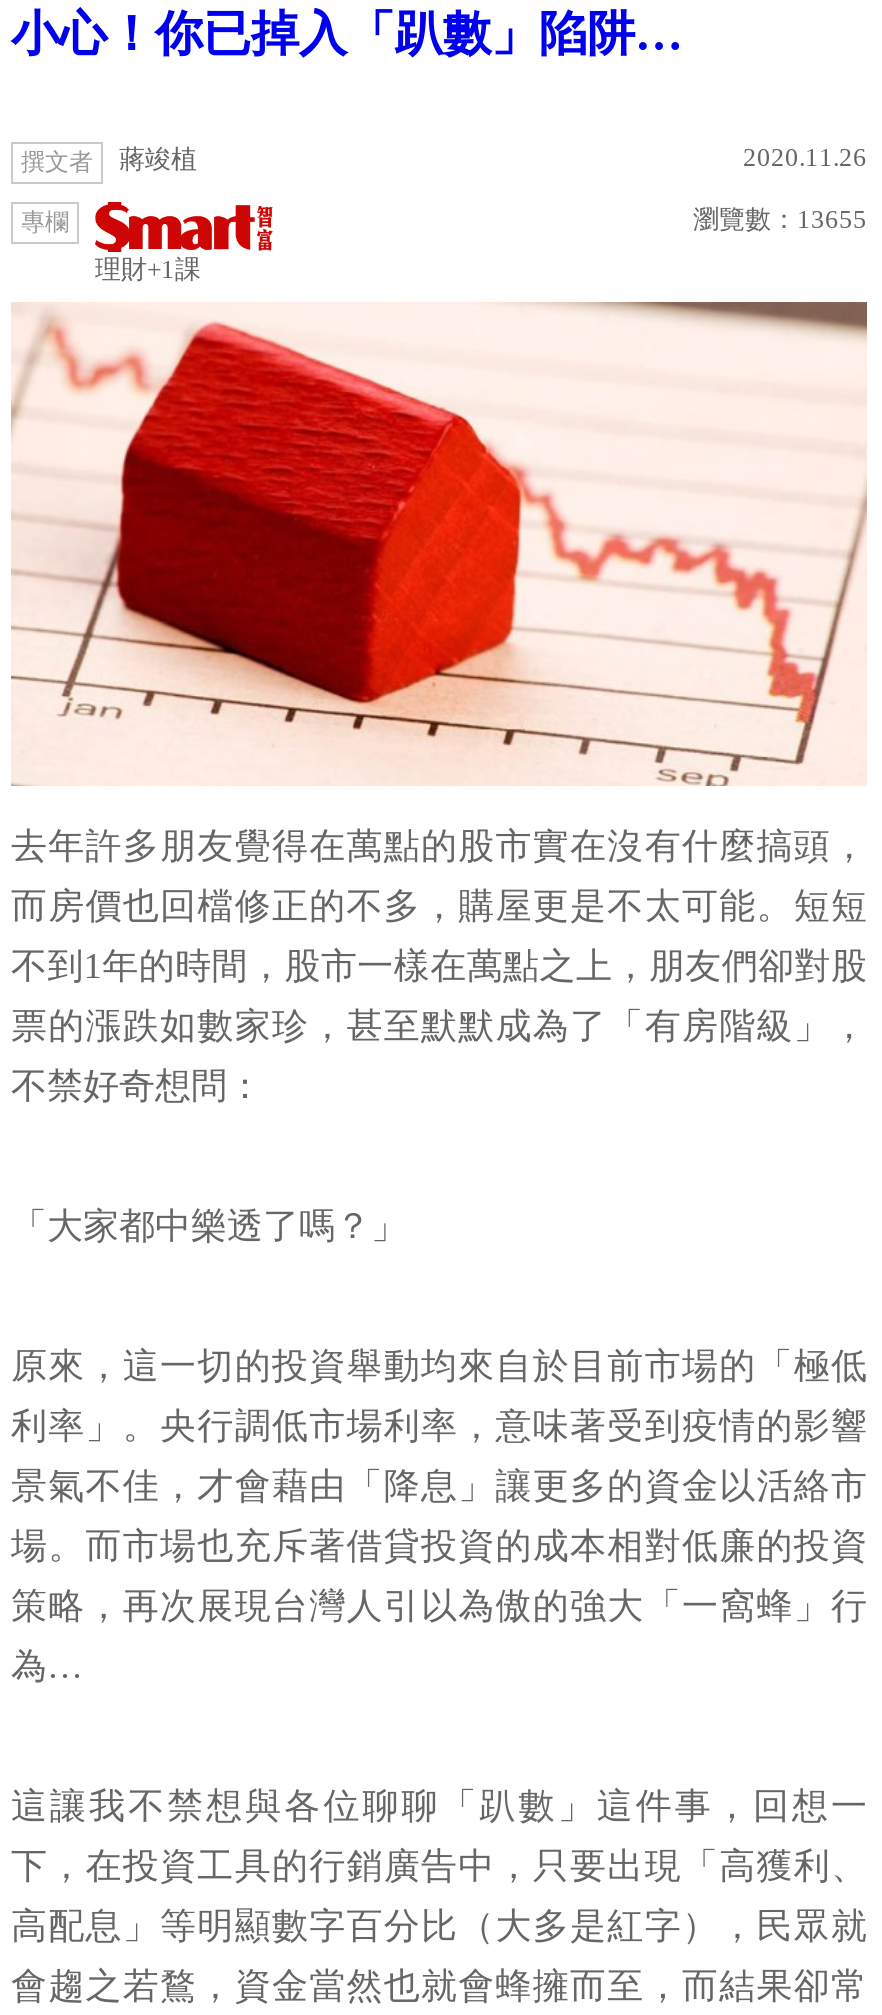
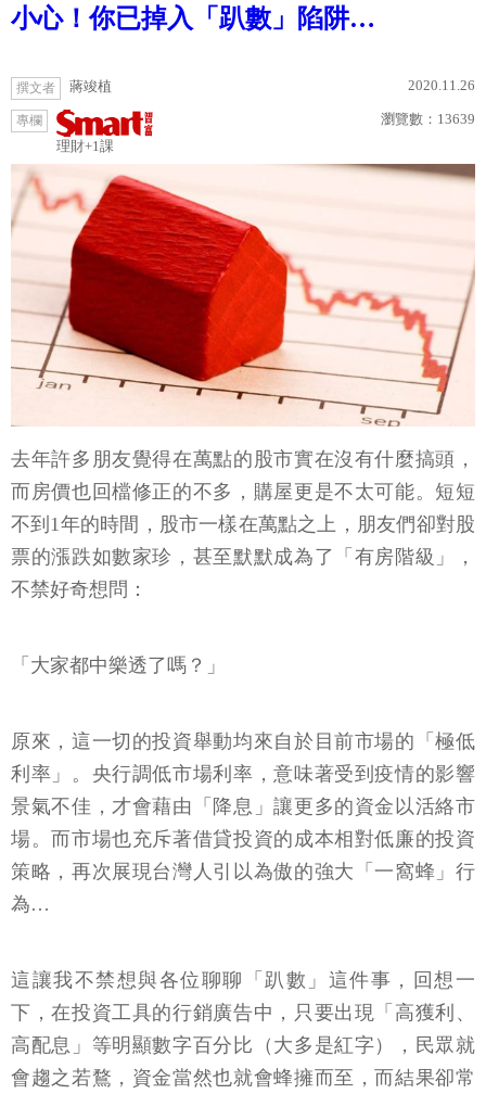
- 瀏覽數：13655
+ 瀏覽數：13639
